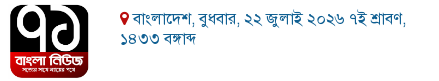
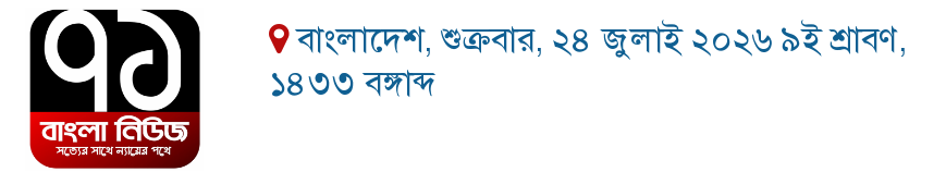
- বাংলাদেশ, বুধবার, ২২ জুলাই ২০২৬ ৭ই শ্রাবণ,
+ বাংলাদেশ, শুক্রবার, ২৪ জুলাই ২০২৬ ৯ই শ্রাবণ,
